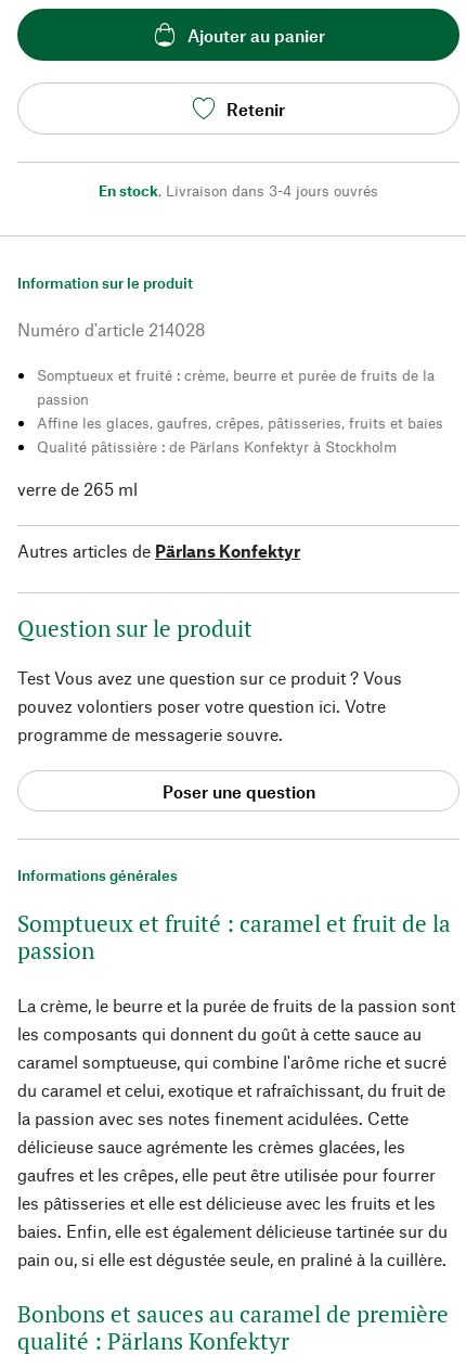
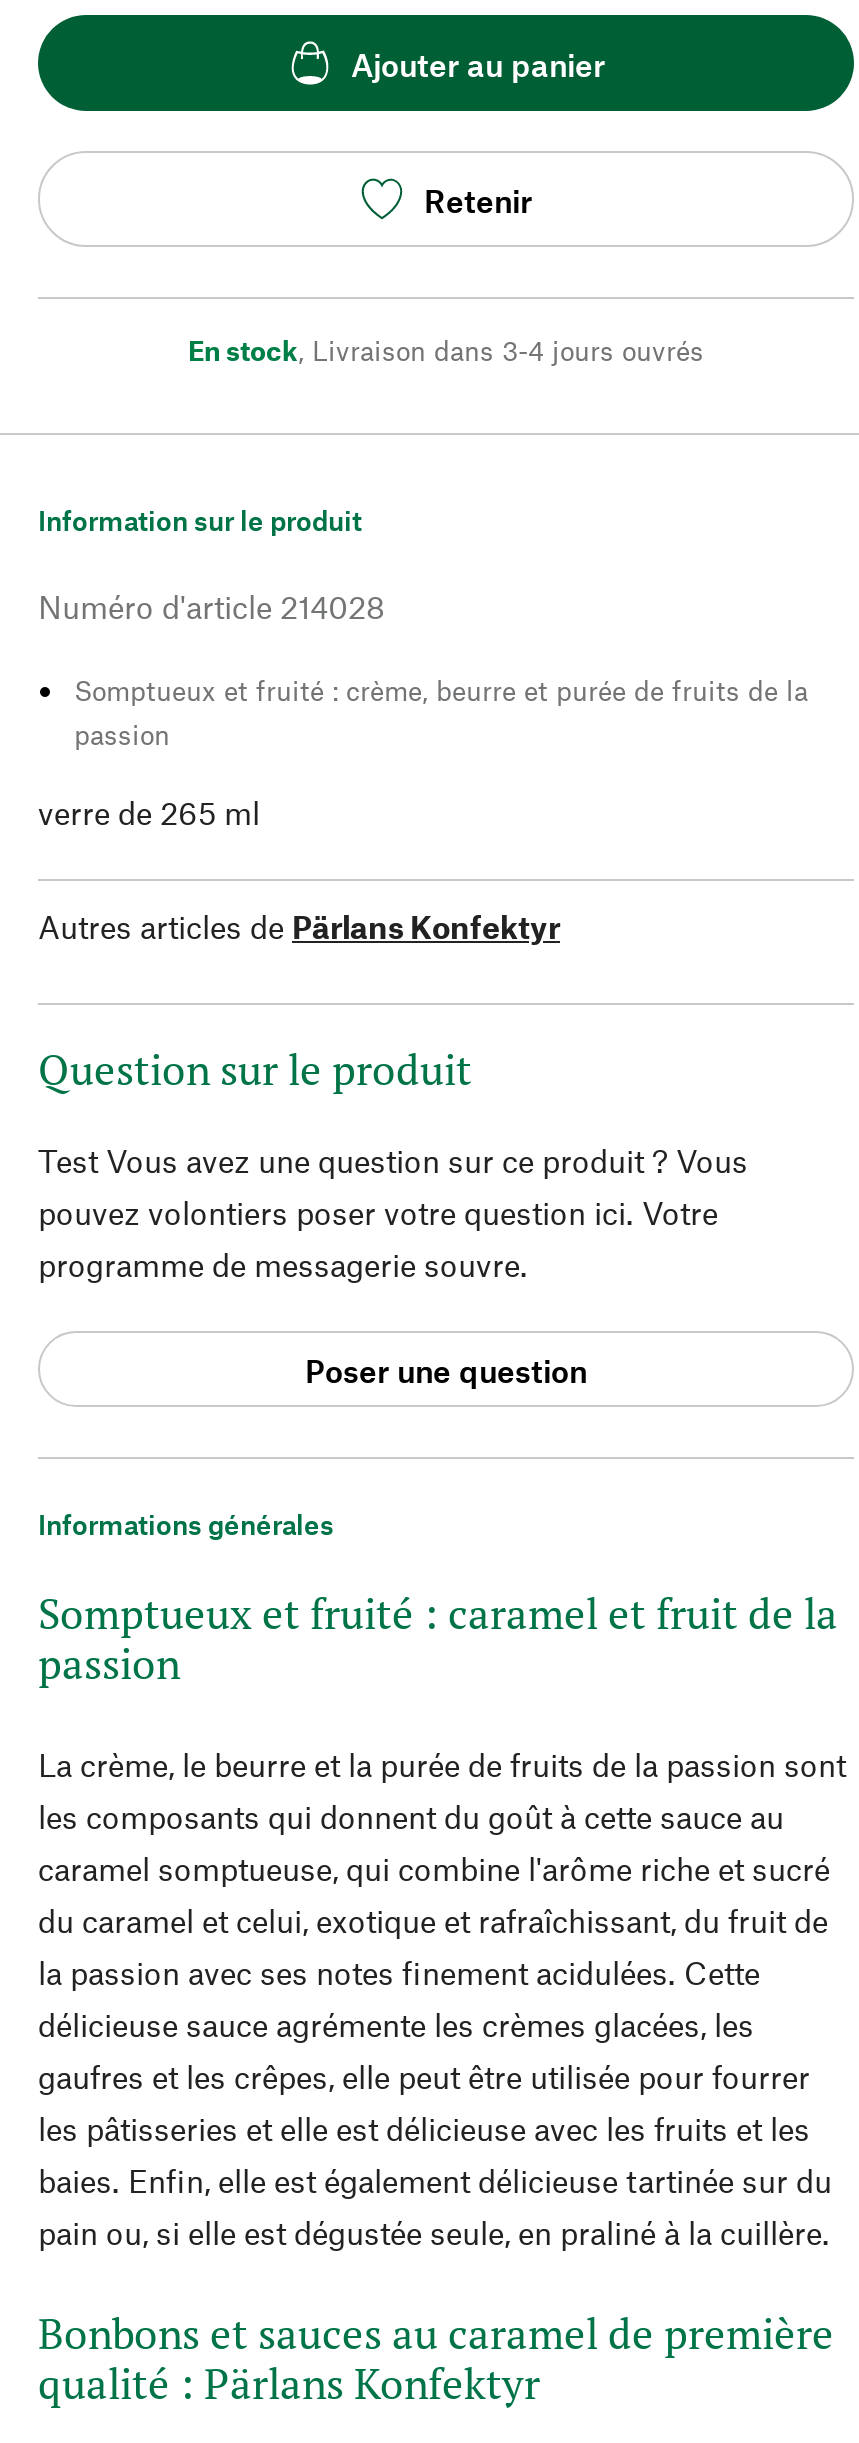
- Affine les glaces, gaufres, crêpes, pâtisseries, fruits et baies
- Qualité pâtissière : de Pärlans Konfektyr à Stockholm
